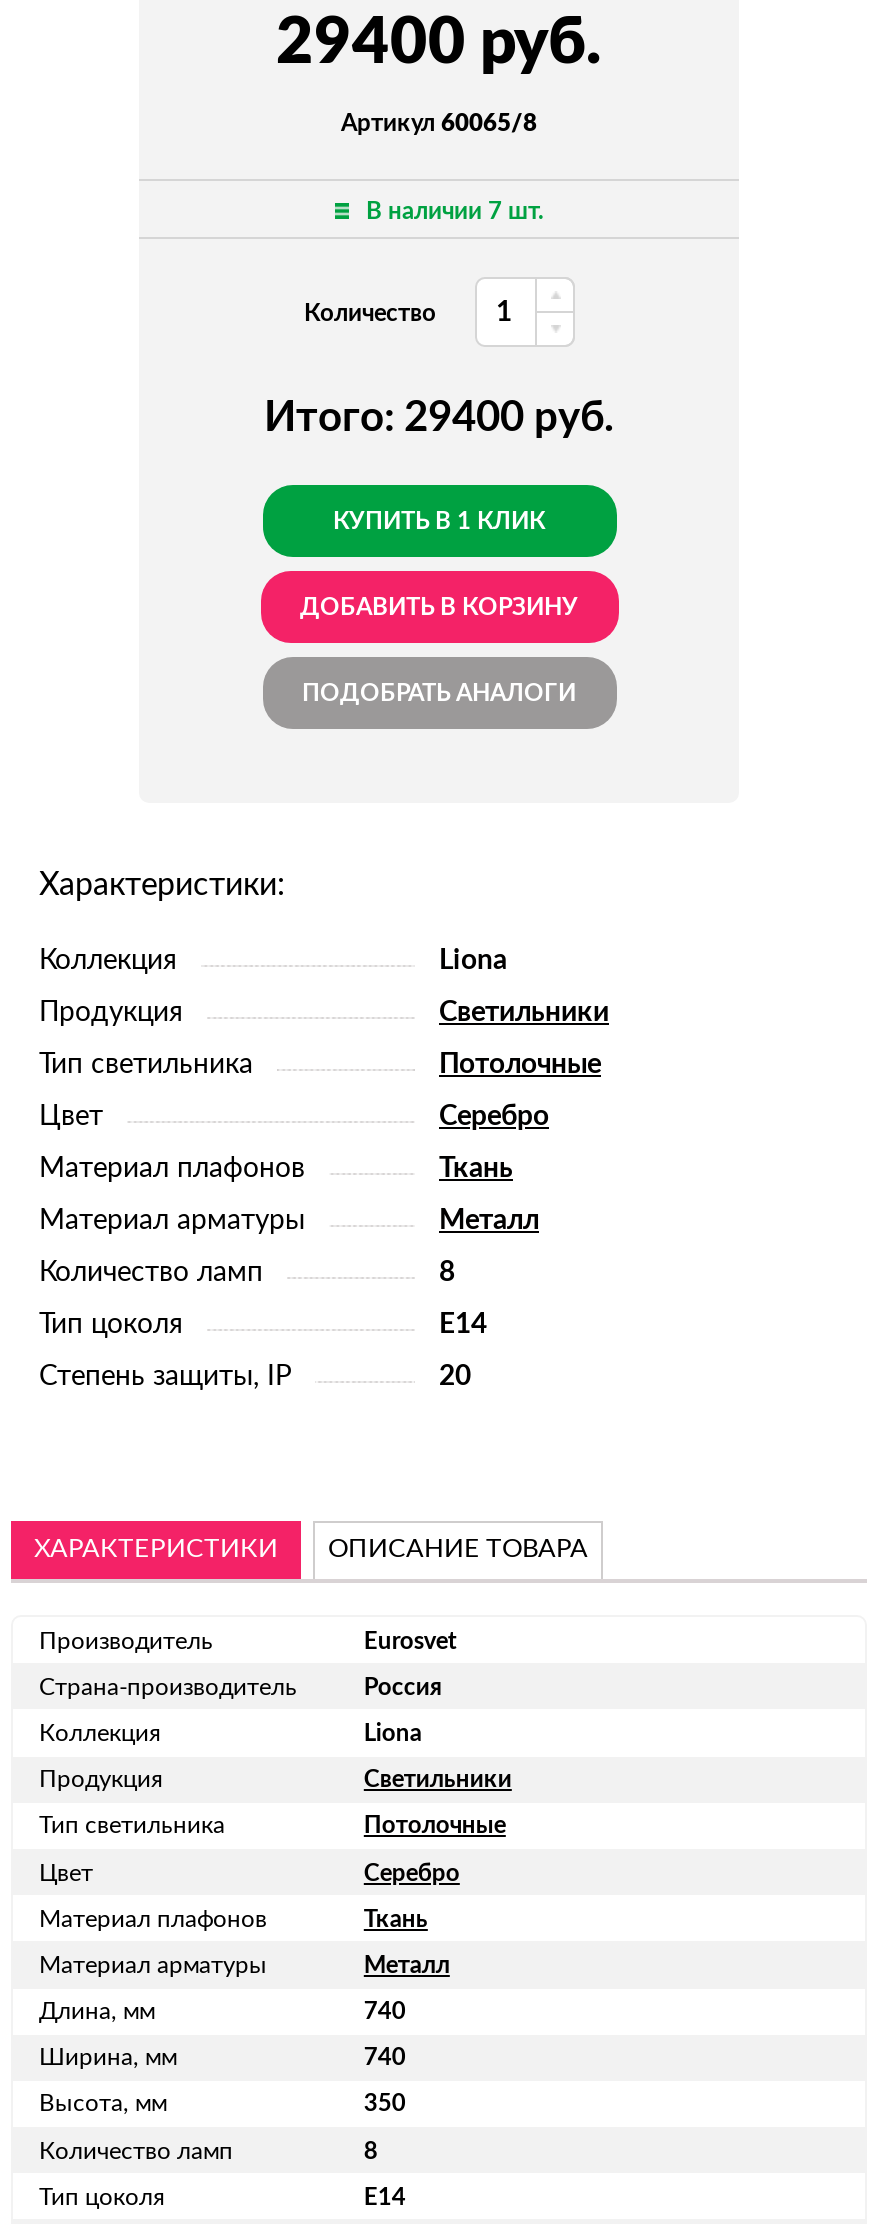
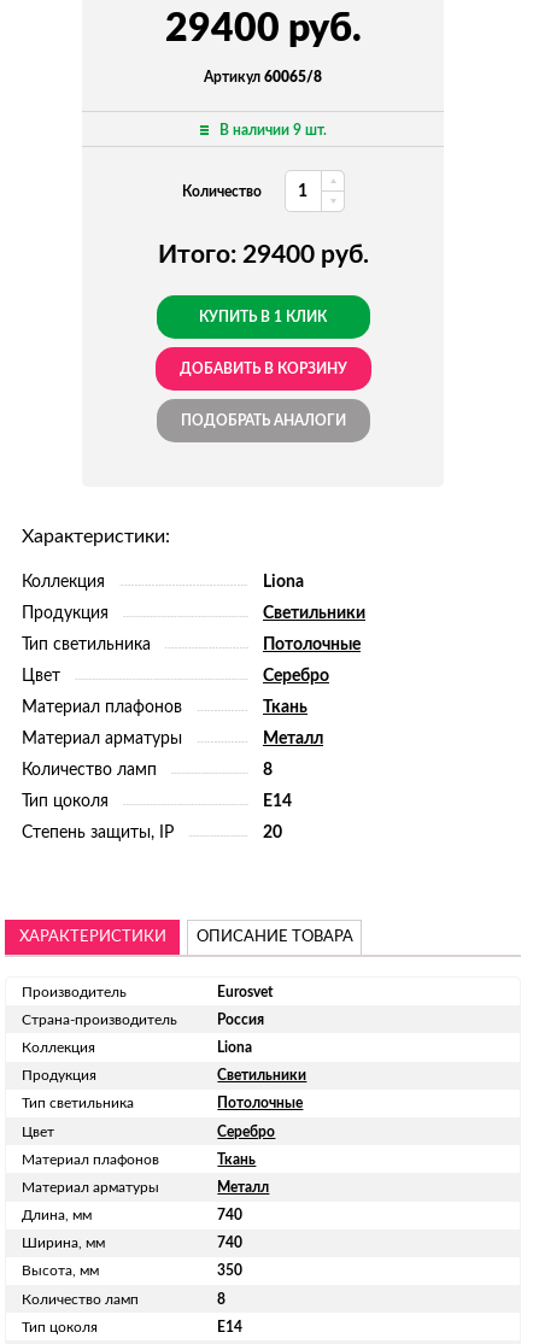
- В наличии 7 шт.
+ В наличии 9 шт.
